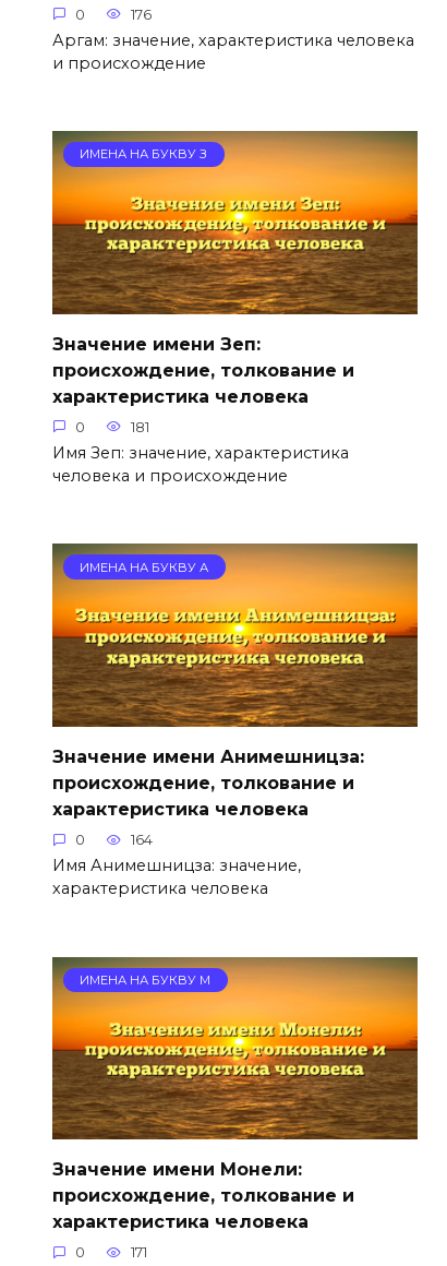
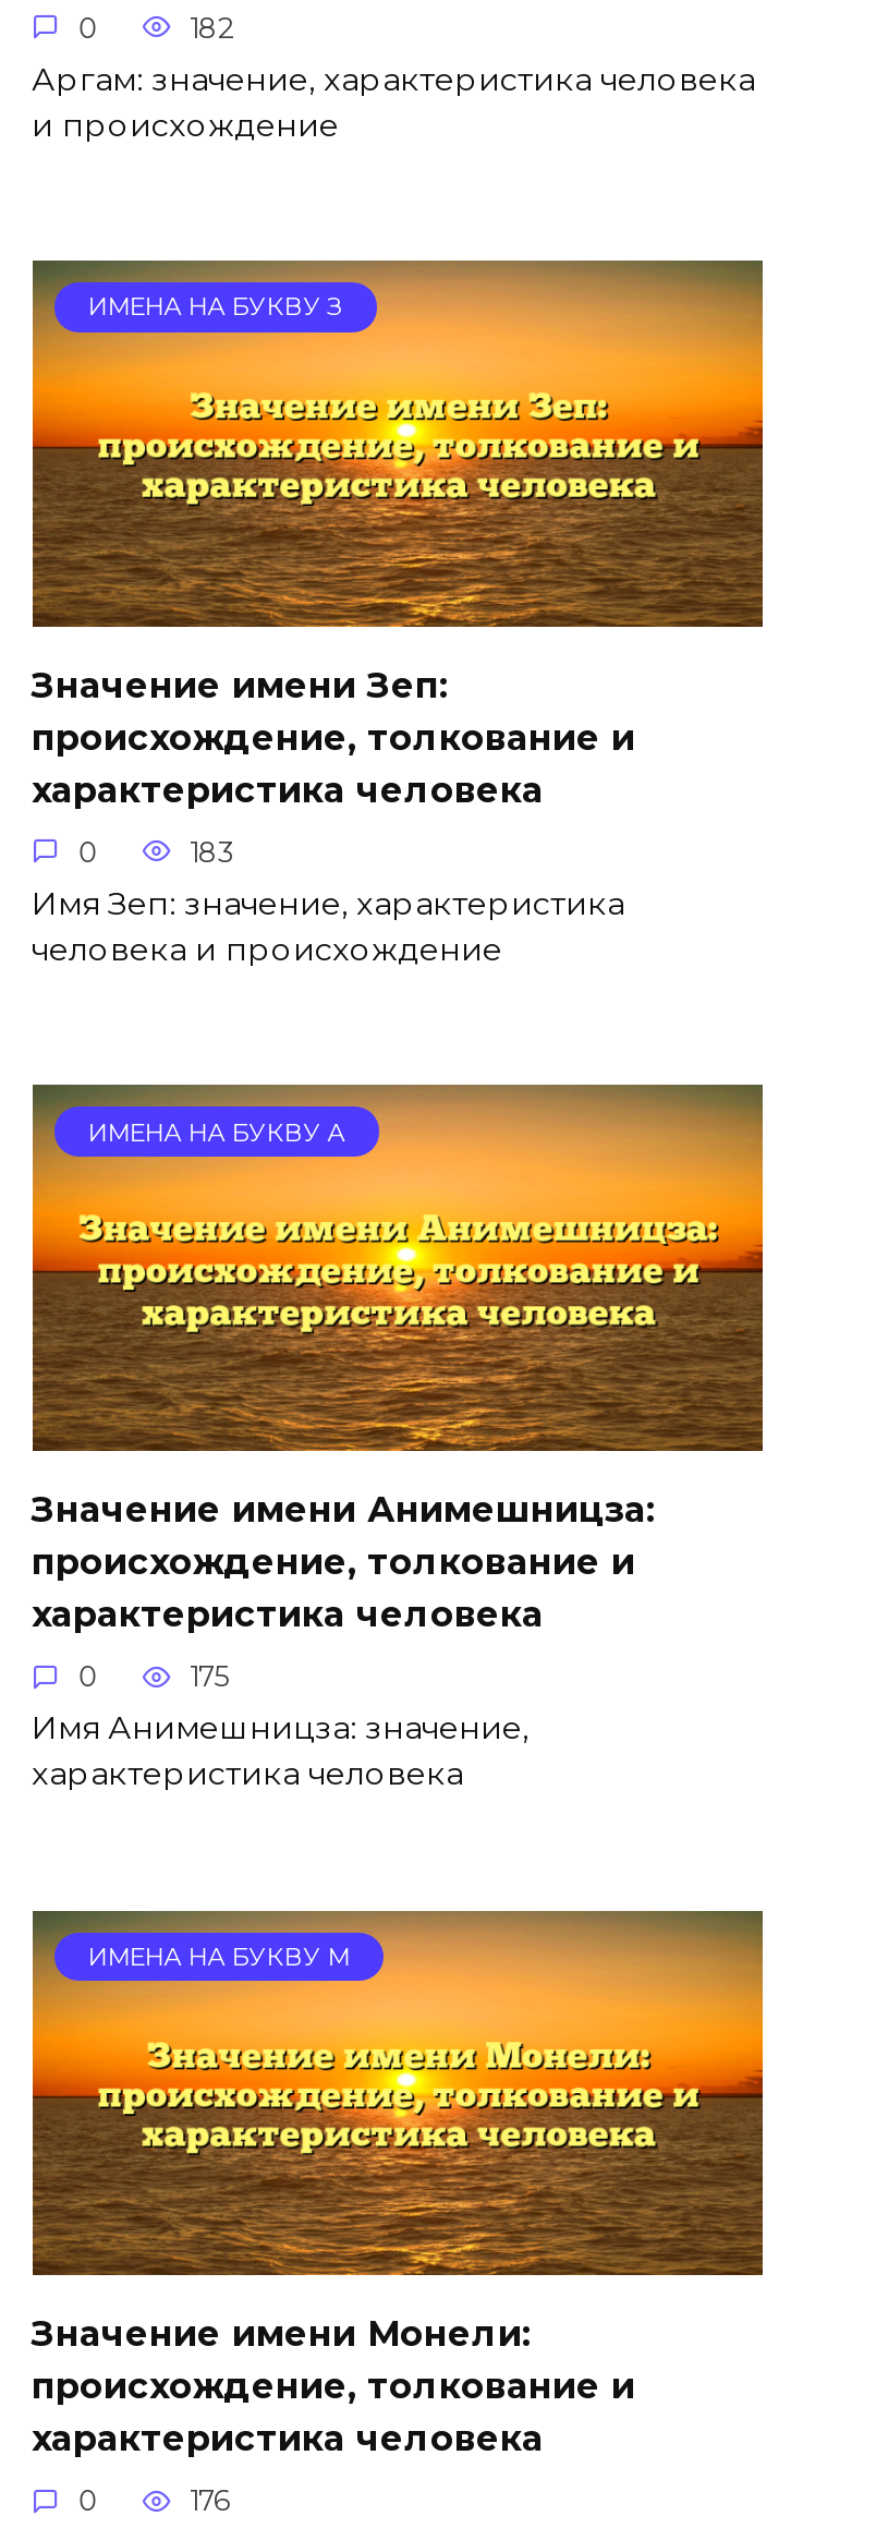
- 176
+ 182

- 181
+ 183

- 164
+ 175

- 171
+ 176
